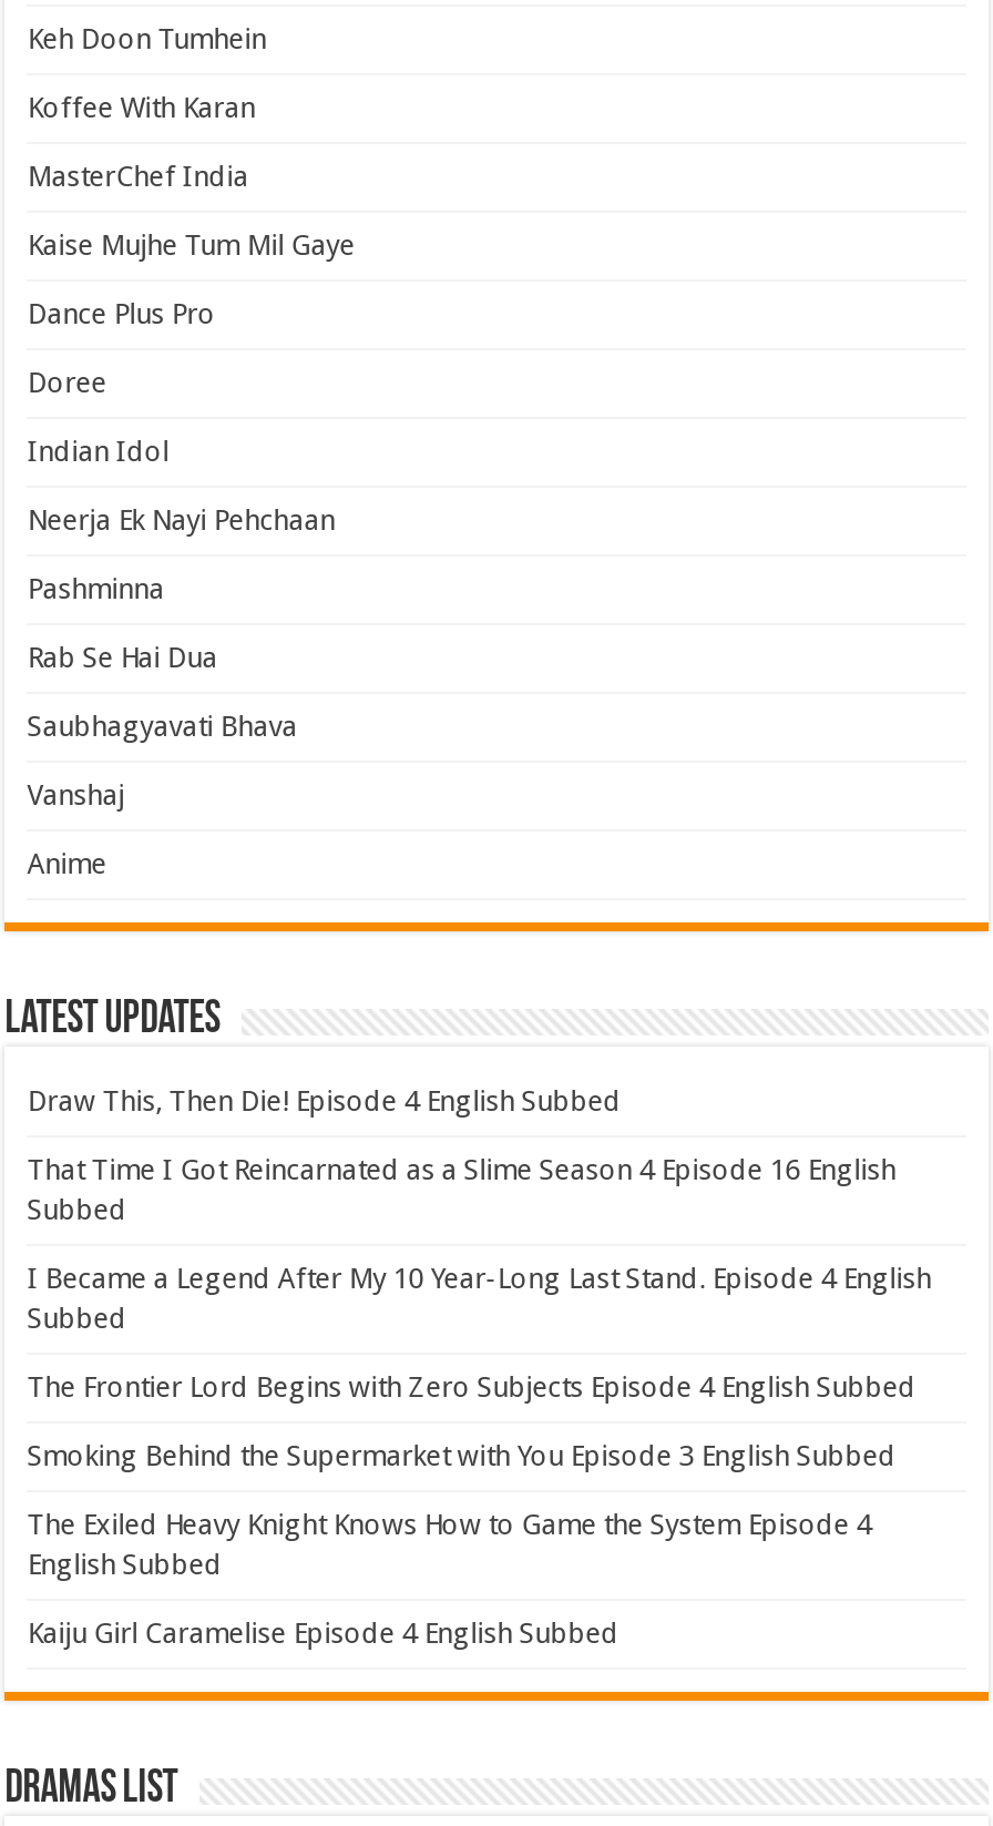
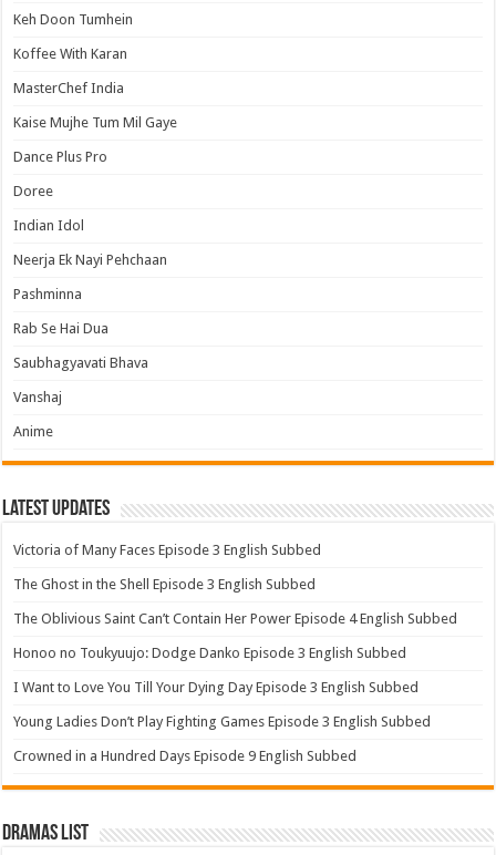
- Draw This, Then Die! Episode 4 English Subbed
+ Victoria of Many Faces Episode 3 English Subbed

- That Time I Got Reincarnated as a Slime Season 4 Episode 16 English
- Subbed
+ The Ghost in the Shell Episode 3 English Subbed

- I Became a Legend After My 10 Year-Long Last Stand. Episode 4 English
- Subbed
+ The Oblivious Saint Can’t Contain Her Power Episode 4 English Subbed

- The Frontier Lord Begins with Zero Subjects Episode 4 English Subbed
+ Honoo no Toukyuujo: Dodge Danko Episode 3 English Subbed

- Smoking Behind the Supermarket with You Episode 3 English Subbed
+ I Want to Love You Till Your Dying Day Episode 3 English Subbed

- The Exiled Heavy Knight Knows How to Game the System Episode 4
- English Subbed
+ Young Ladies Don’t Play Fighting Games Episode 3 English Subbed

- Kaiju Girl Caramelise Episode 4 English Subbed
+ Crowned in a Hundred Days Episode 9 English Subbed
